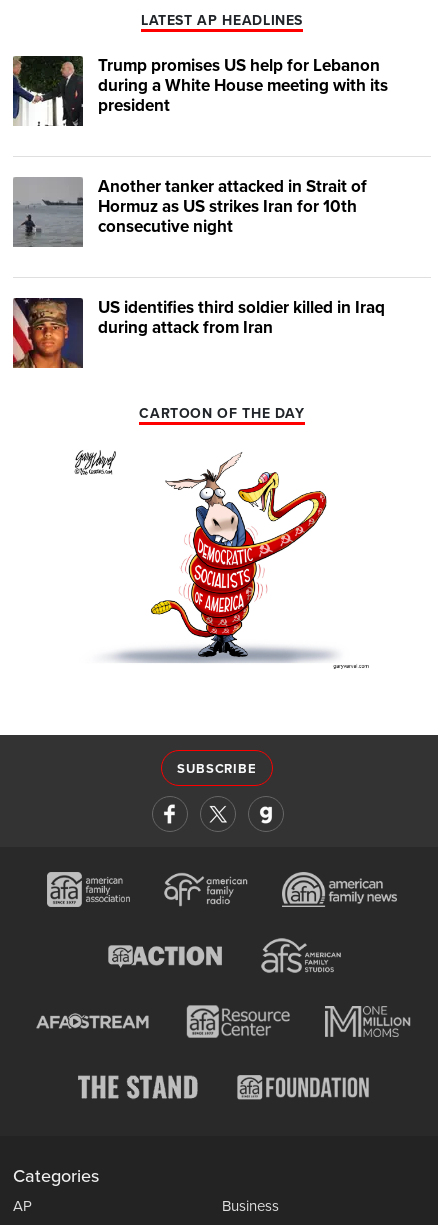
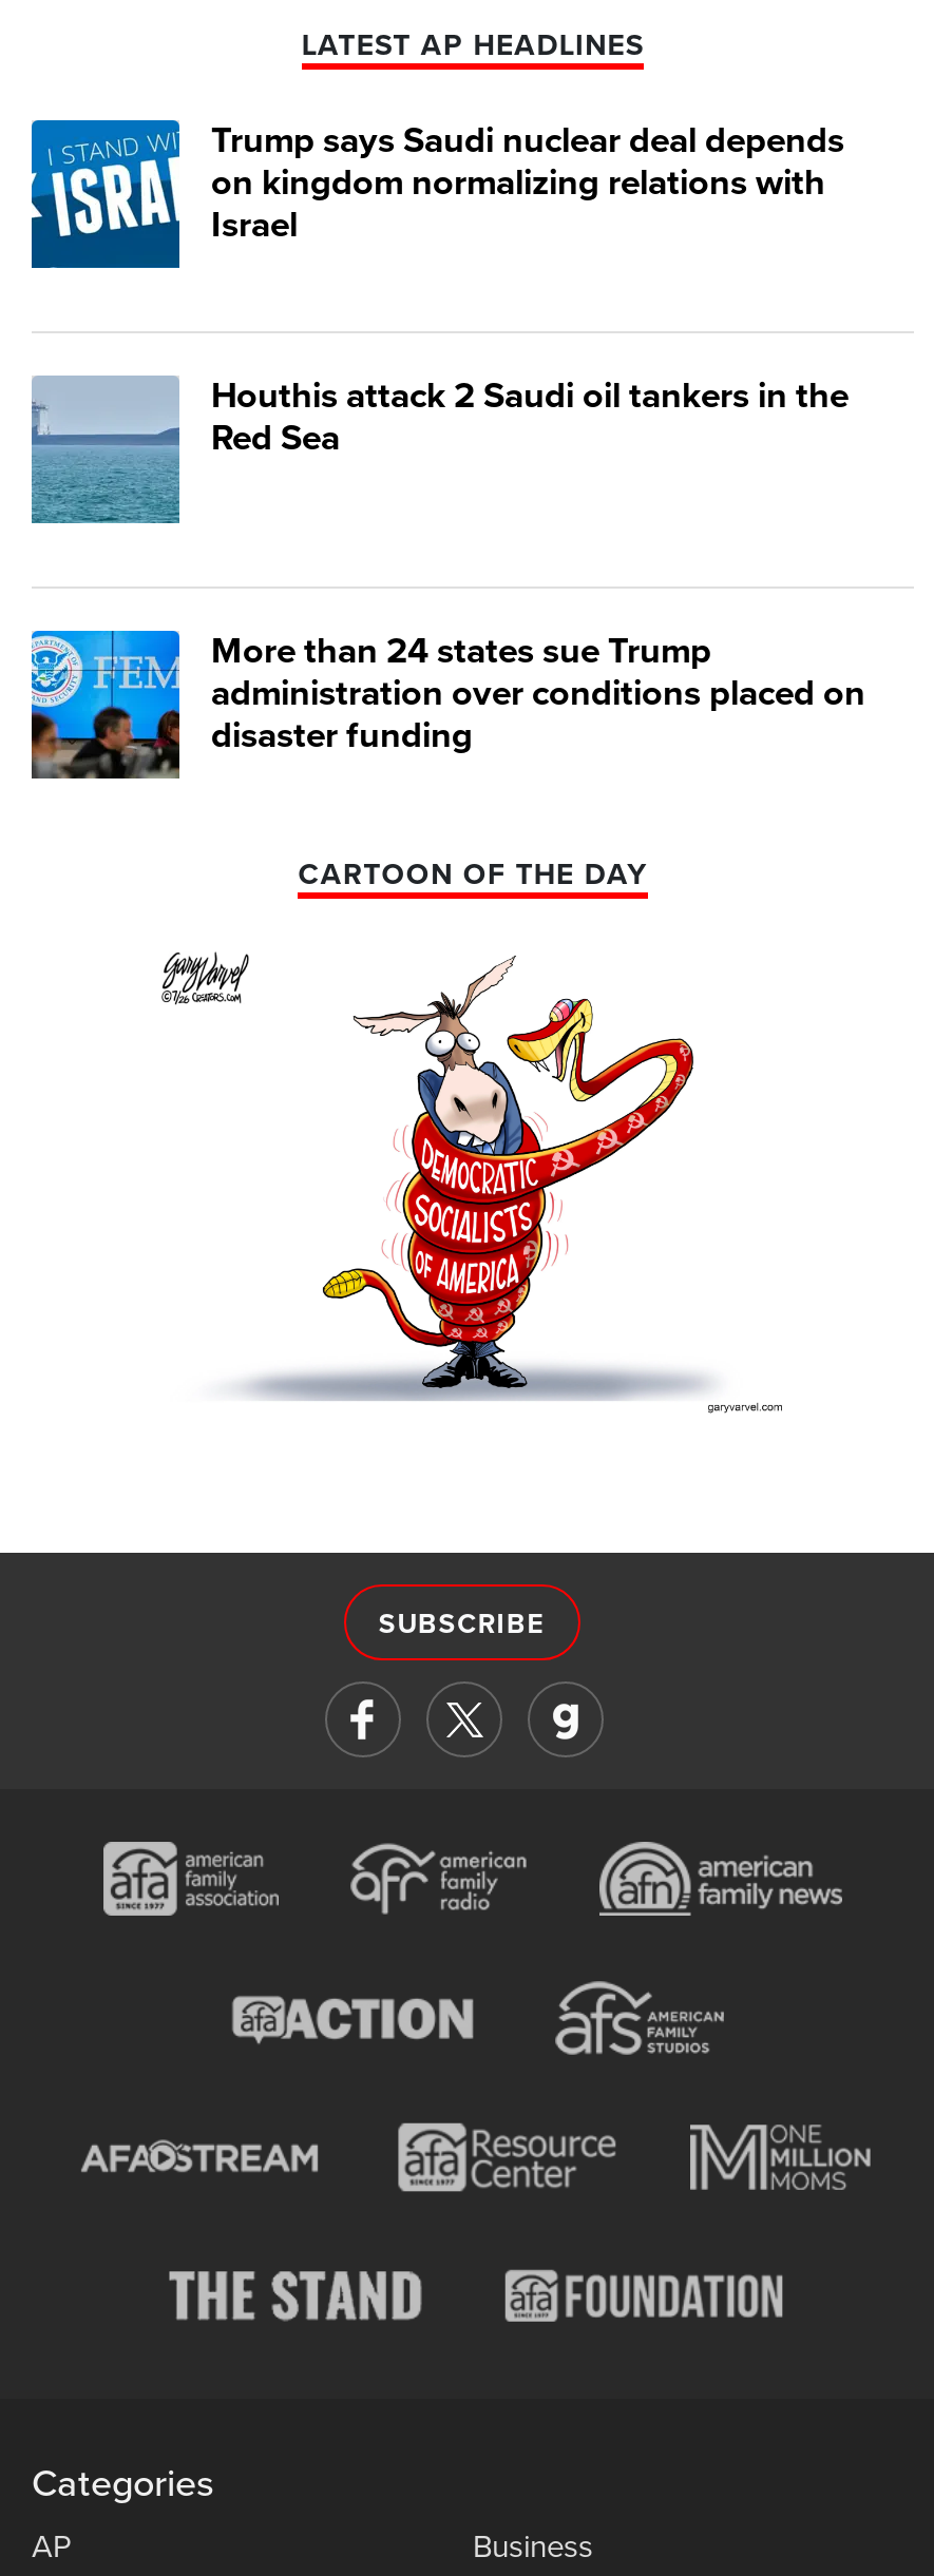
- [image]
- Trump promises US help for Lebanon
- during a White House meeting with its
- president
+ [image]
+ Trump says Saudi nuclear deal depends
+ on kingdom normalizing relations with
+ Israel

- [image]
- Another tanker attacked in Strait of
- Hormuz as US strikes Iran for 10th
- consecutive night
+ [image]
+ Houthis attack 2 Saudi oil tankers in the
+ Red Sea

- [image]
- US identifies third soldier killed in Iraq
- during attack from Iran
+ [image]
+ More than 24 states sue Trump
+ administration over conditions placed on
+ disaster funding
